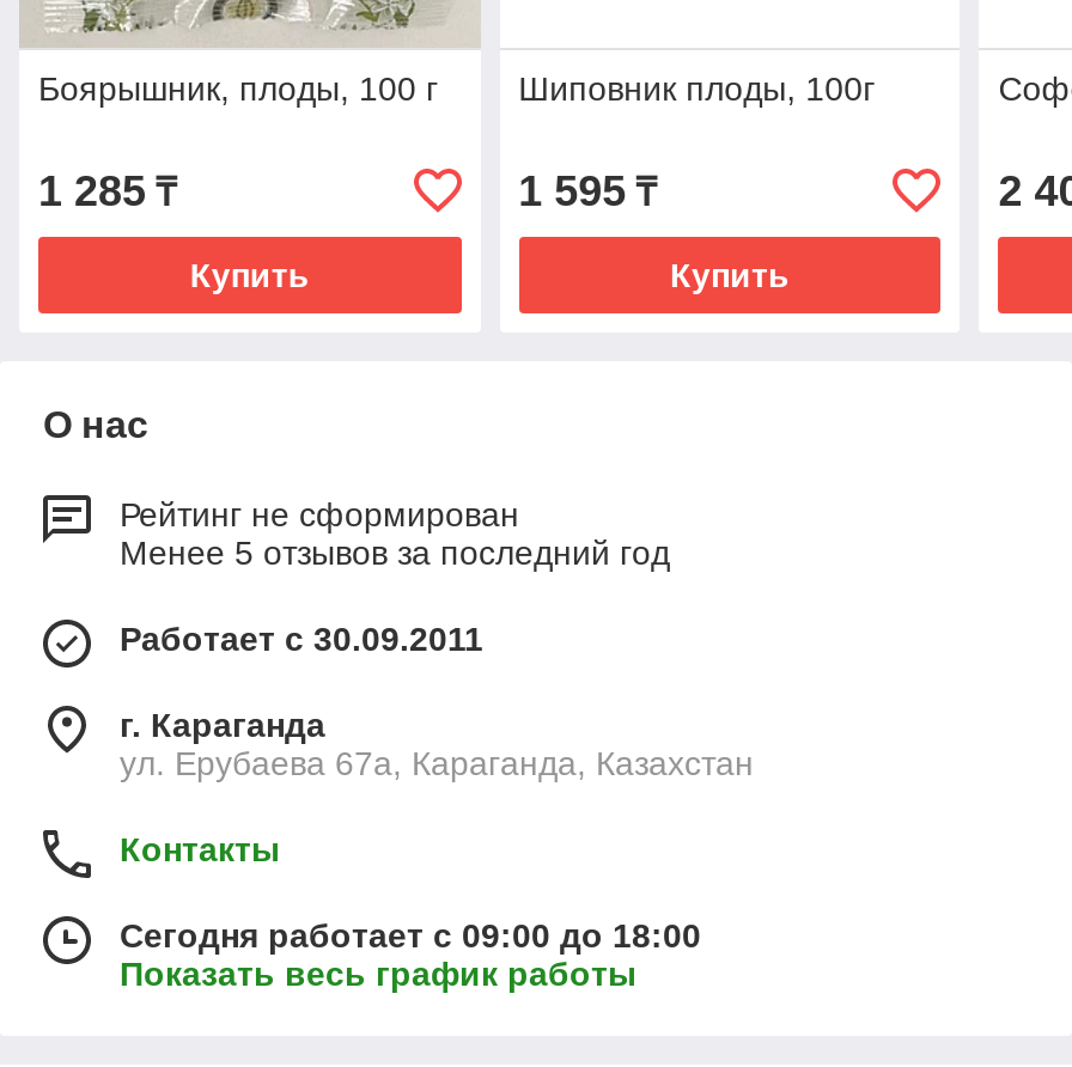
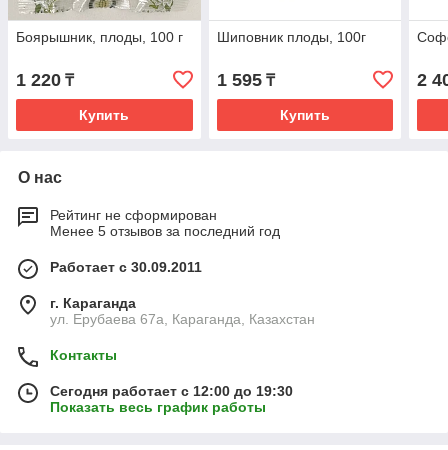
- 1 285 ₸
+ 1 220 ₸

- Сегодня работает с 09:00 до 18:00
+ Сегодня работает с 12:00 до 19:30
